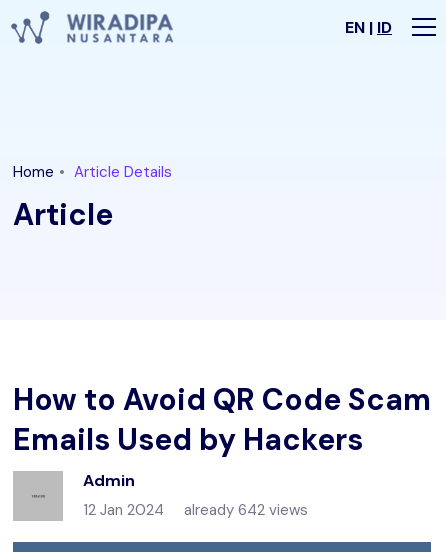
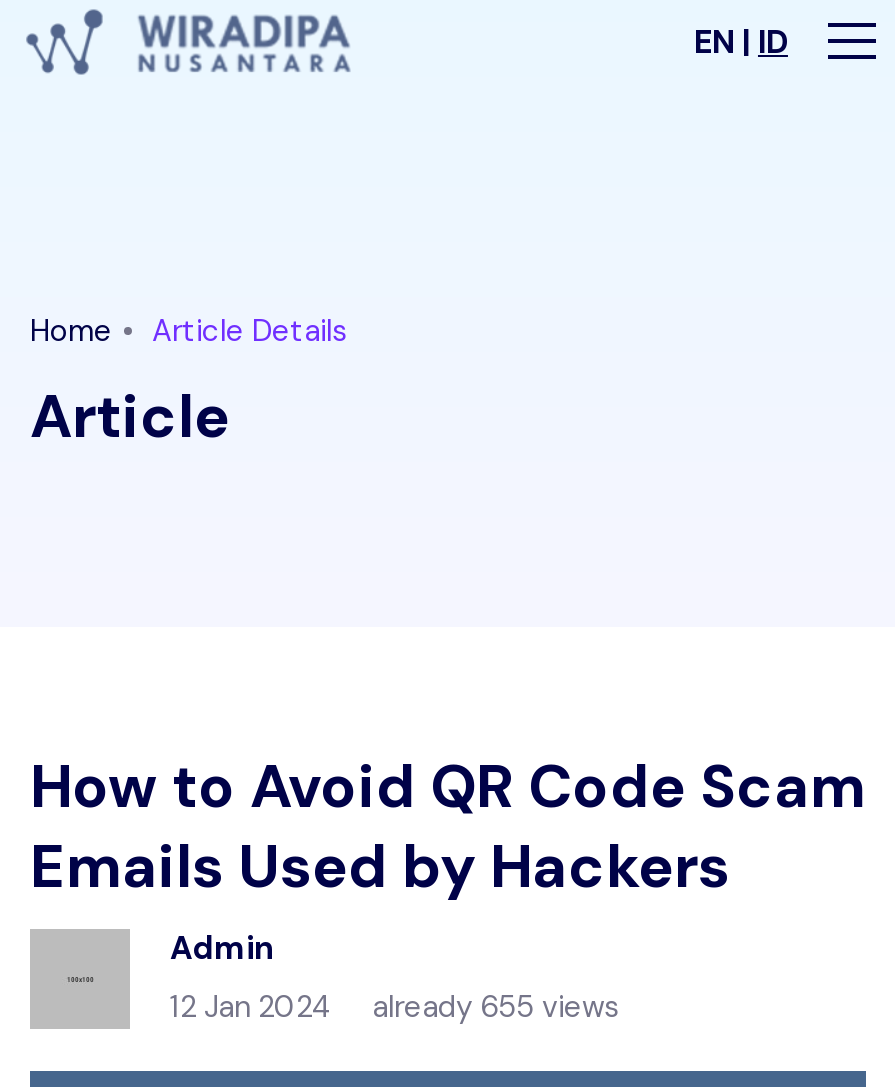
- already 642 views
+ already 655 views
